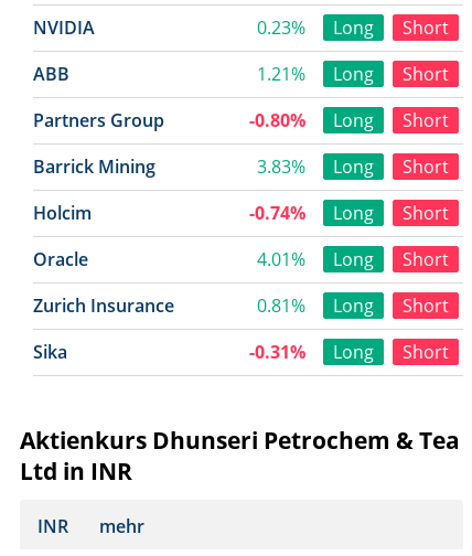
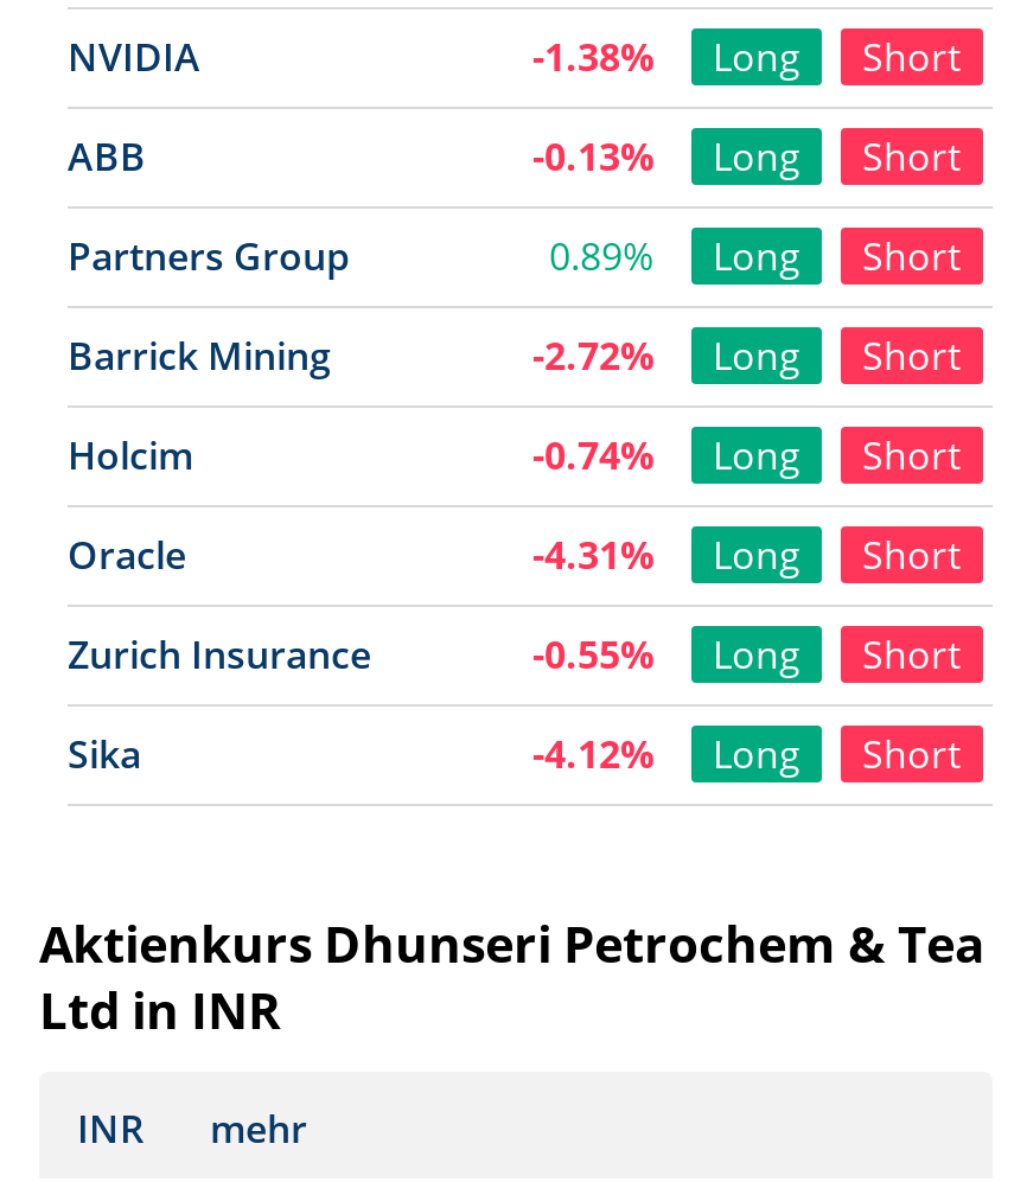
- 0.23% Long Short
+ -1.38% Long Short

- 1.21% Long Short
+ -0.13% Long Short

- -0.80% Long Short
+ 0.89% Long Short

- 3.83% Long Short
+ -2.72% Long Short

- 4.01% Long Short
+ -4.31% Long Short

- 0.81% Long Short
+ -0.55% Long Short

- -0.31% Long Short
+ -4.12% Long Short
